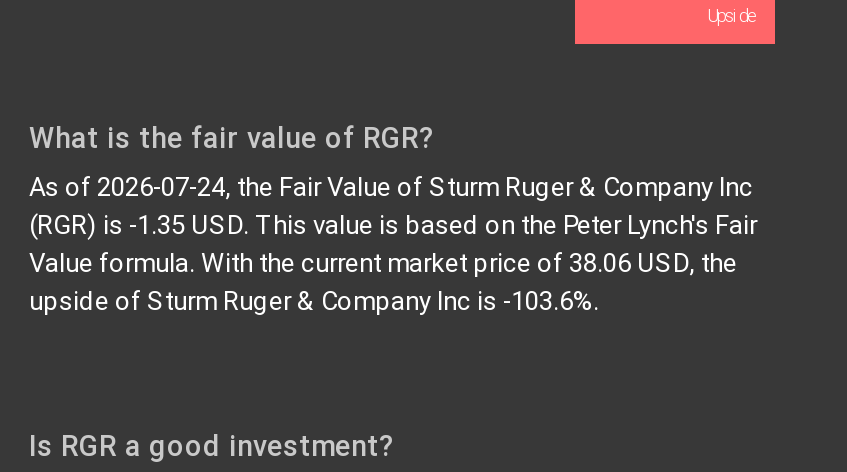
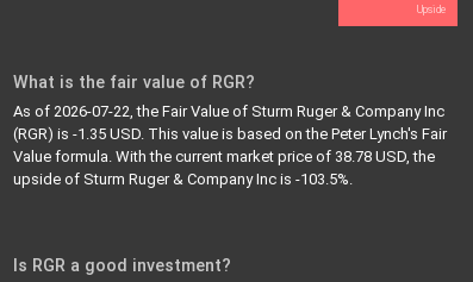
- As of 2026-07-24, the Fair Value of Sturm Ruger & Company Inc
+ As of 2026-07-22, the Fair Value of Sturm Ruger & Company Inc

- Value formula. With the current market price of 38.06 USD, the
+ Value formula. With the current market price of 38.78 USD, the

- upside of Sturm Ruger & Company Inc is -103.6%.
+ upside of Sturm Ruger & Company Inc is -103.5%.
